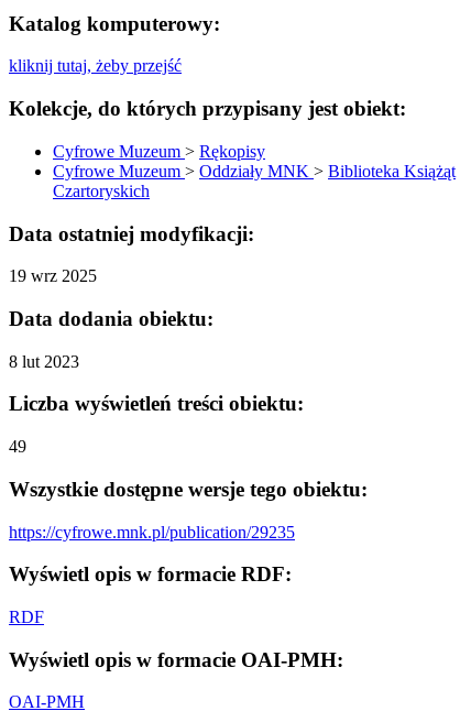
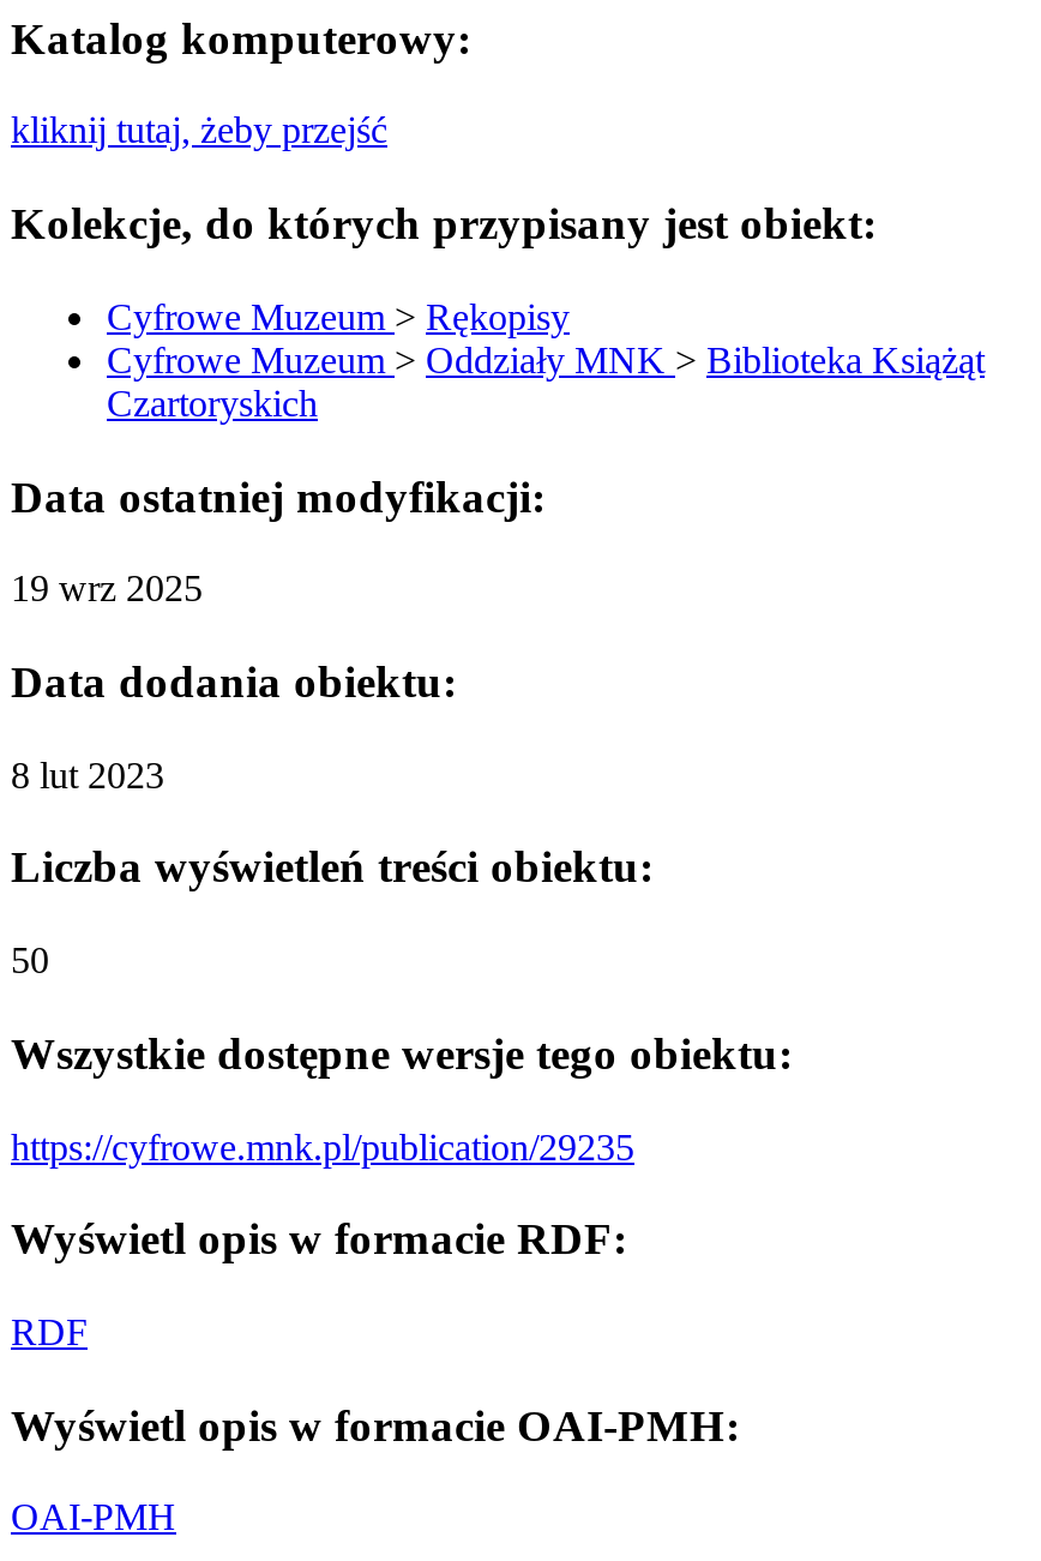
- 49
+ 50
